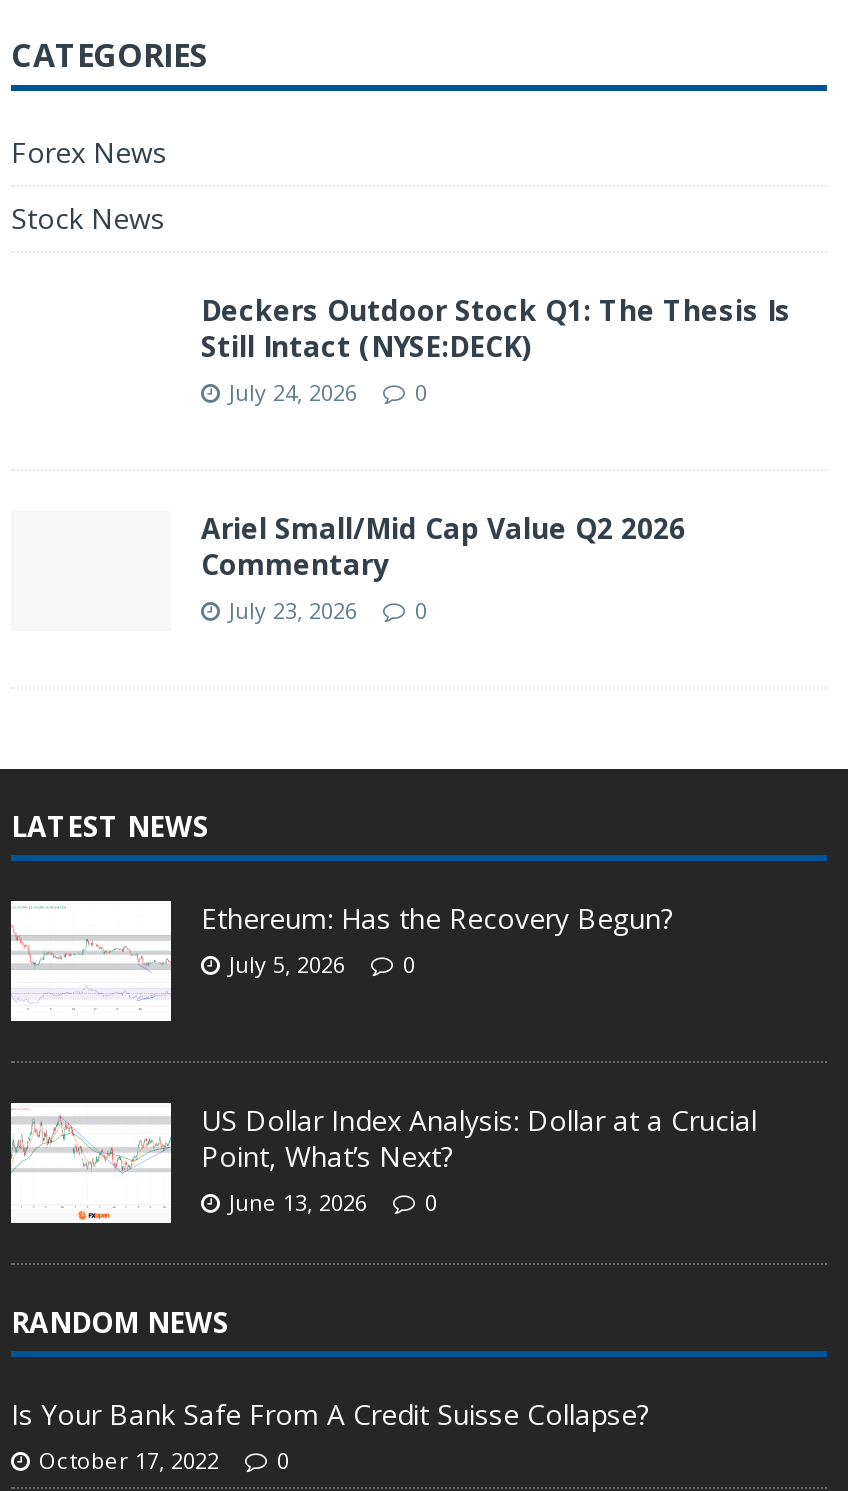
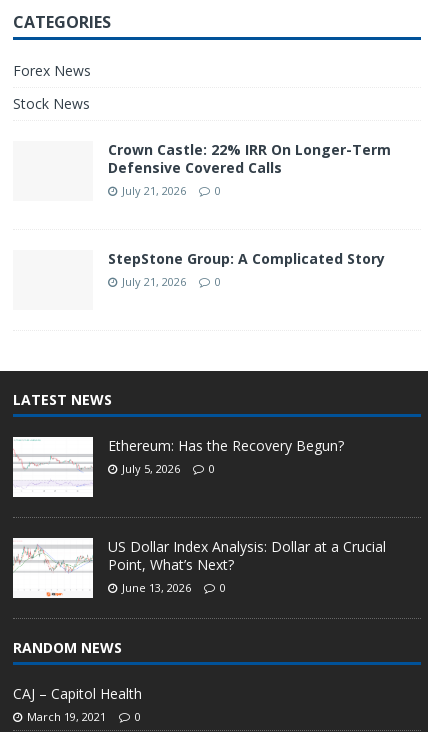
- Deckers Outdoor Stock Q1: The Thesis Is
- Still Intact (NYSE:DECK)
- July 24, 2026
+ Crown Castle: 22% IRR On Longer-Term
+ Defensive Covered Calls
+ July 21, 2026

- Ariel Small/Mid Cap Value Q2 2026
- Commentary
- July 23, 2026
+ StepStone Group: A Complicated Story
+ July 21, 2026

- Is Your Bank Safe From A Credit Suisse Collapse?
- October 17, 2022
+ CAJ – Capitol Health
+ March 19, 2021
